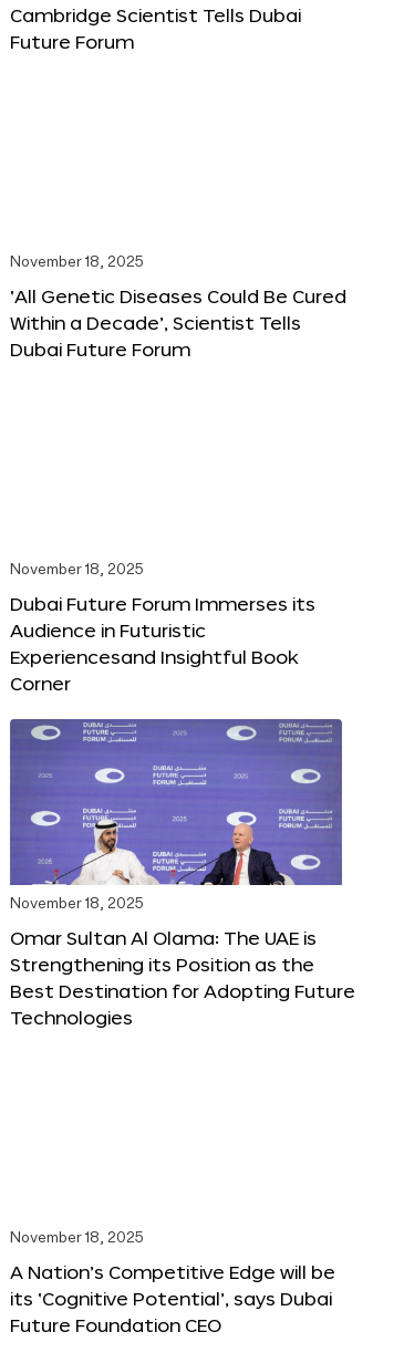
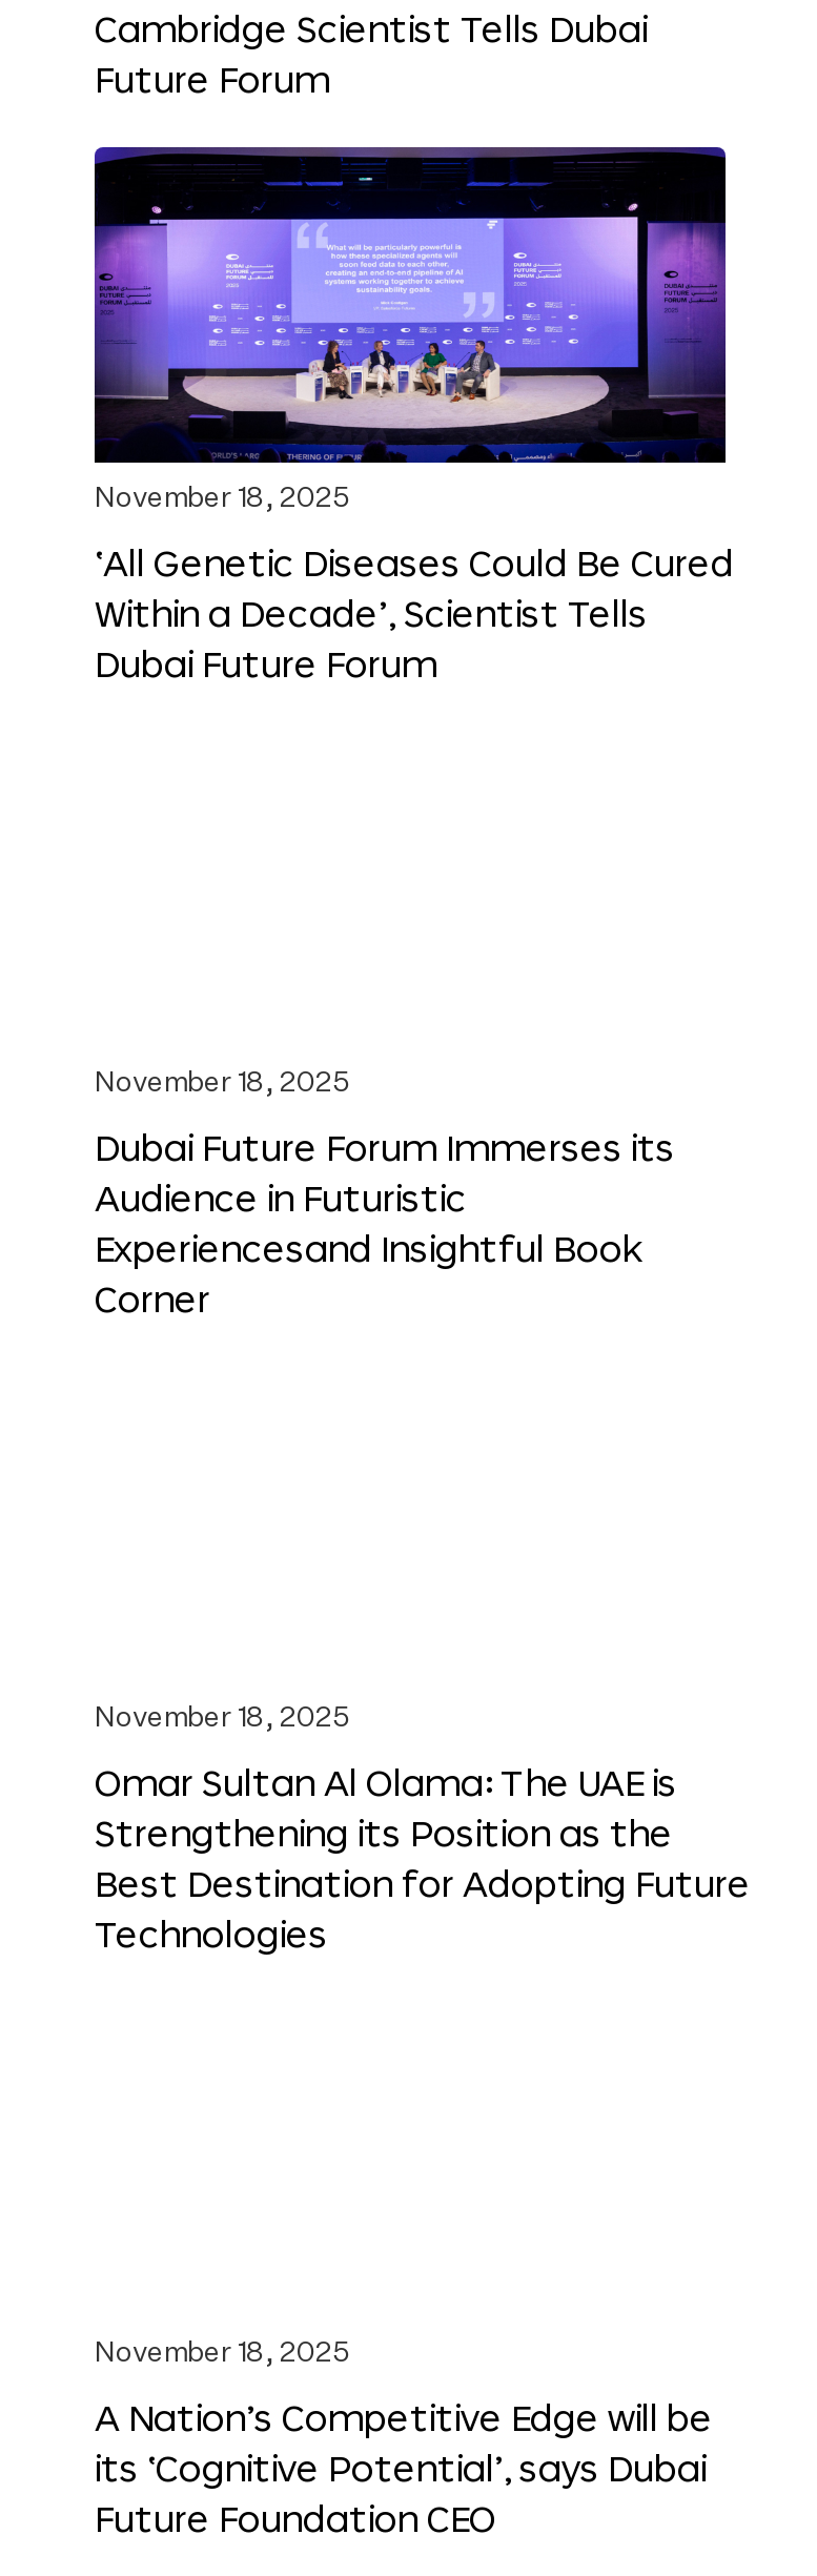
+ [image]

- [image]
